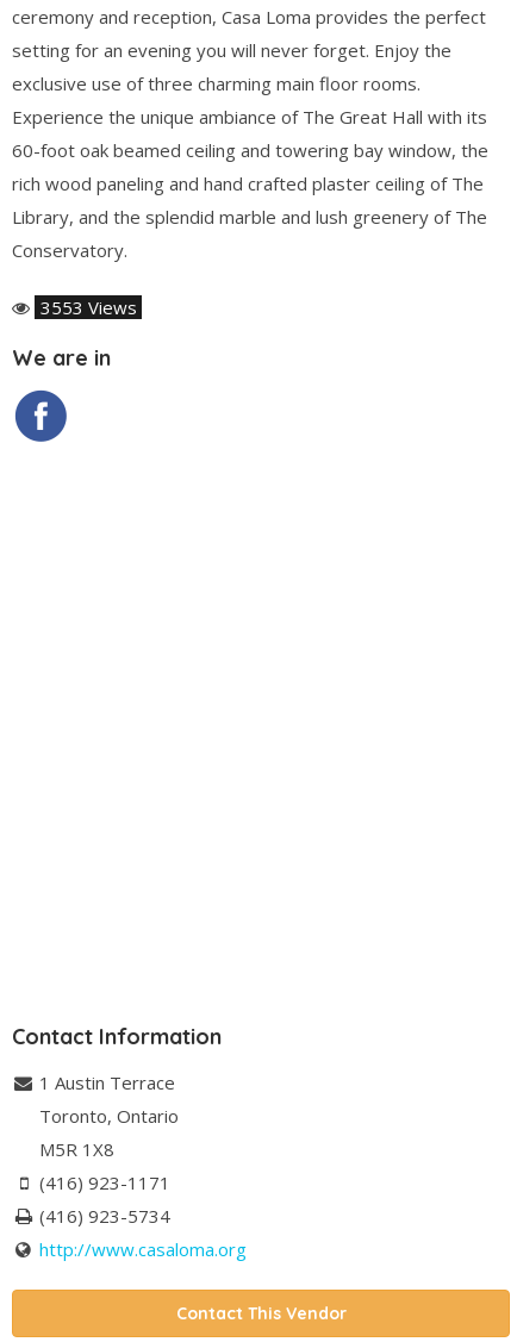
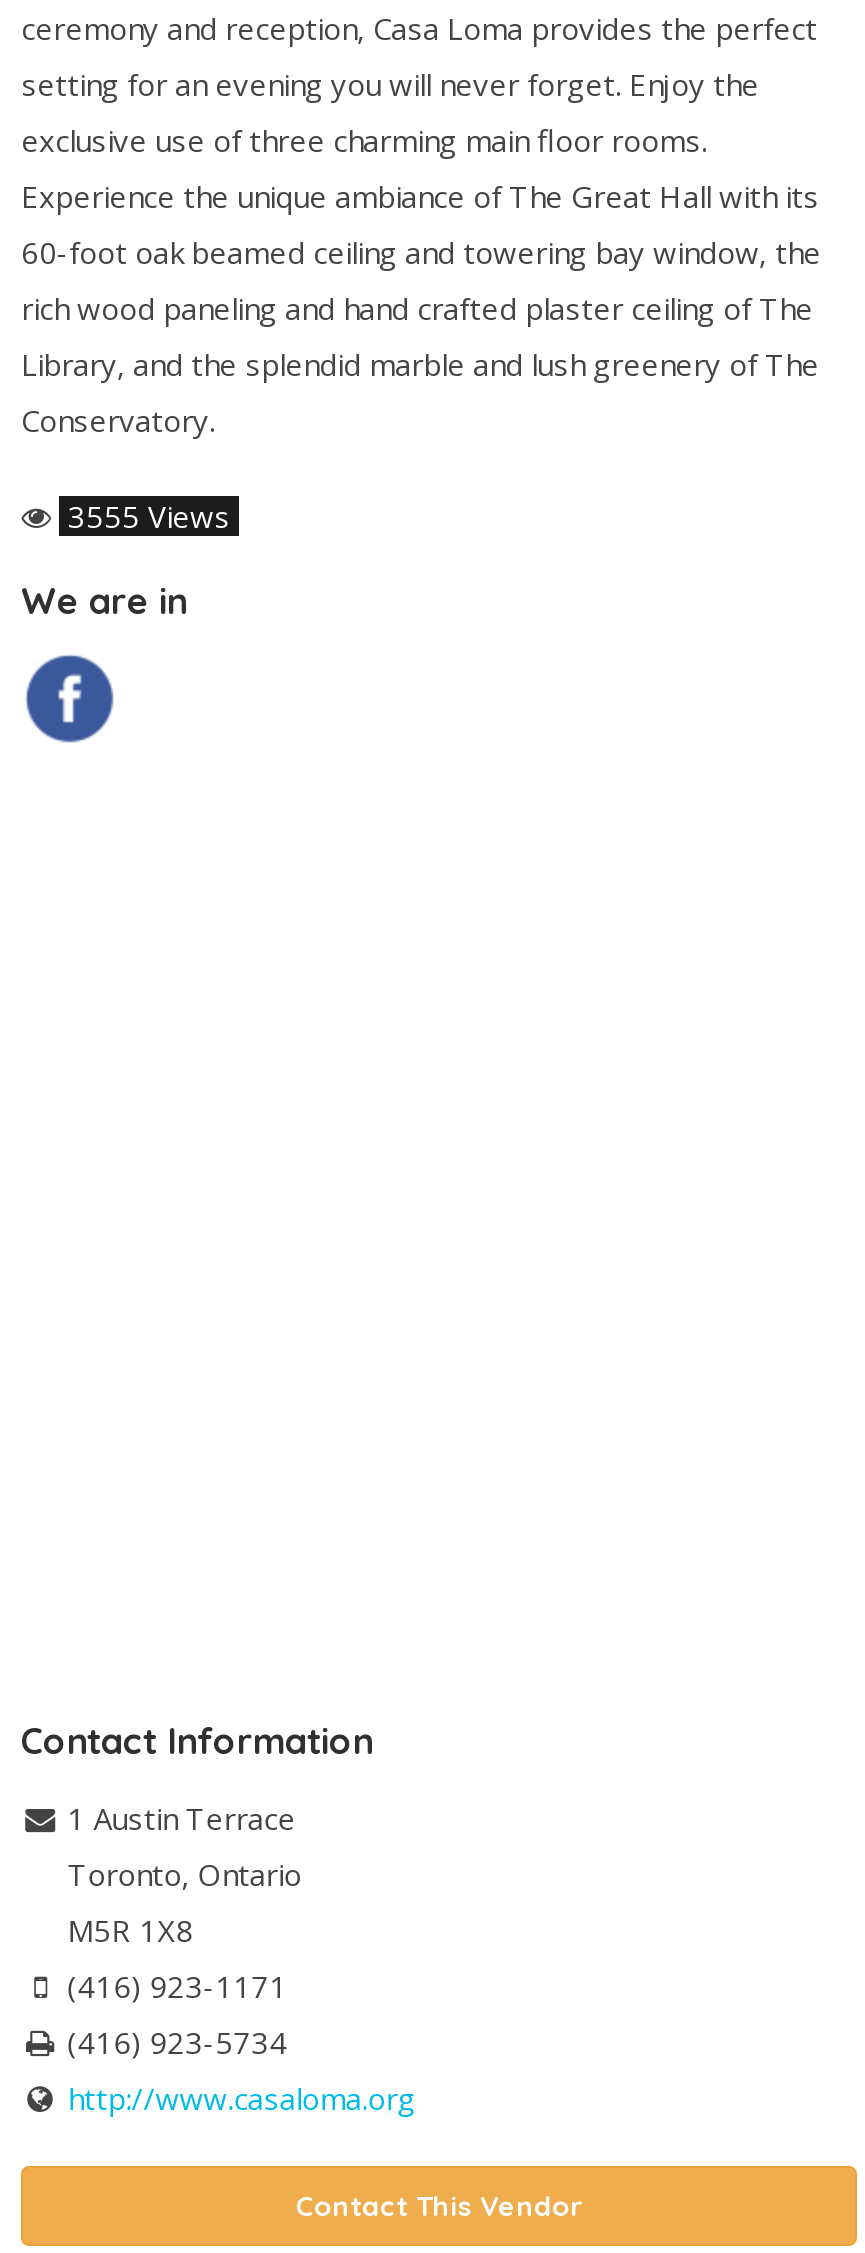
- 3553 Views
+ 3555 Views
